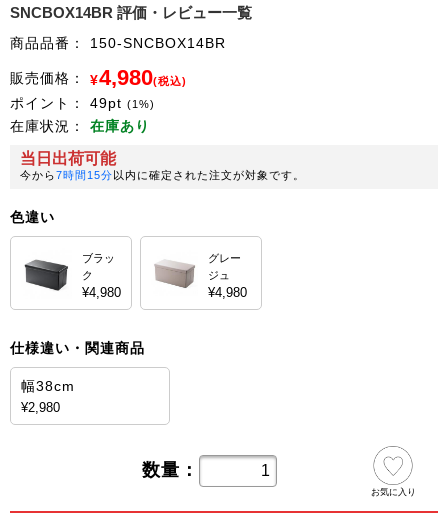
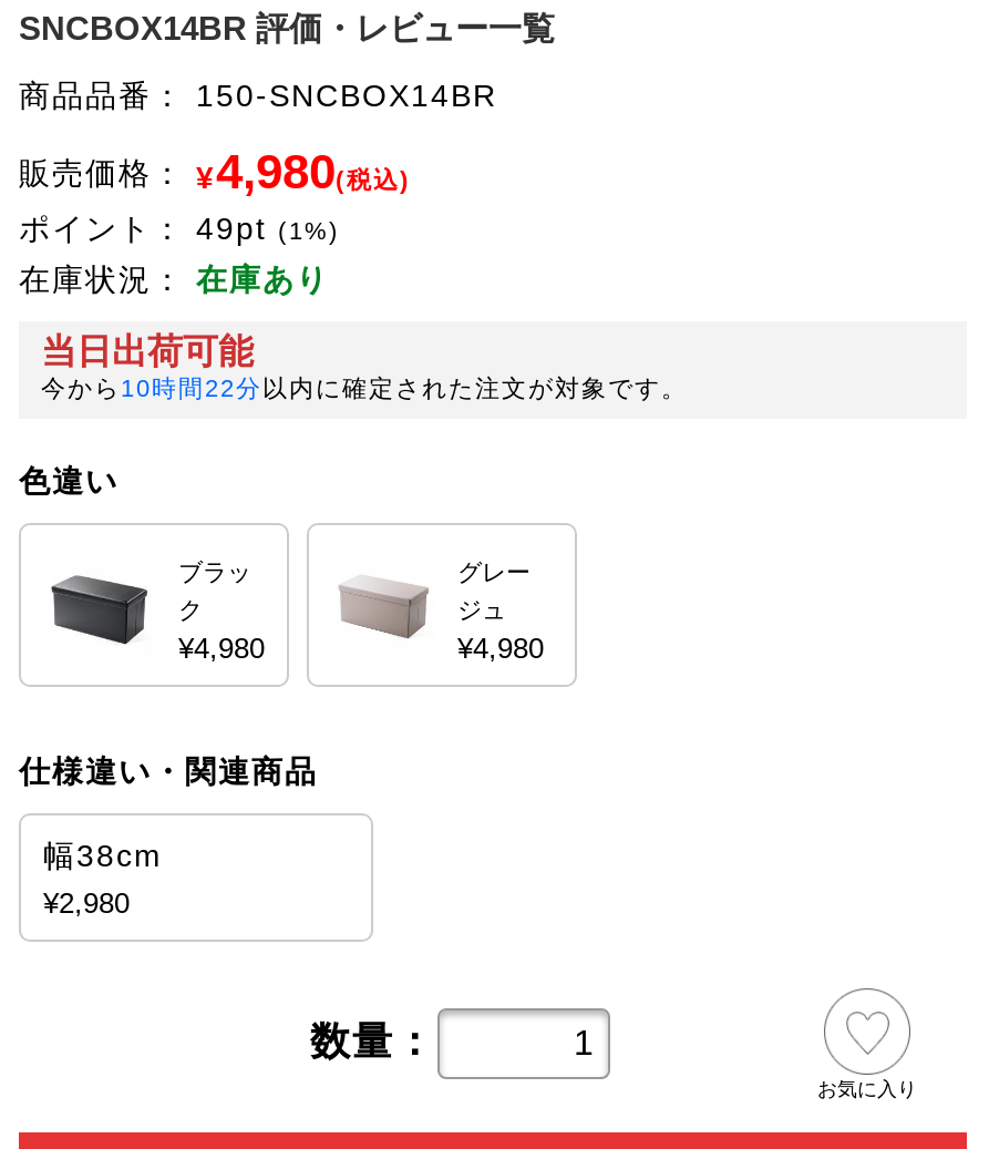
- 今から7時間15分以内に確定された注文が対象です。
+ 今から10時間22分以内に確定された注文が対象です。
